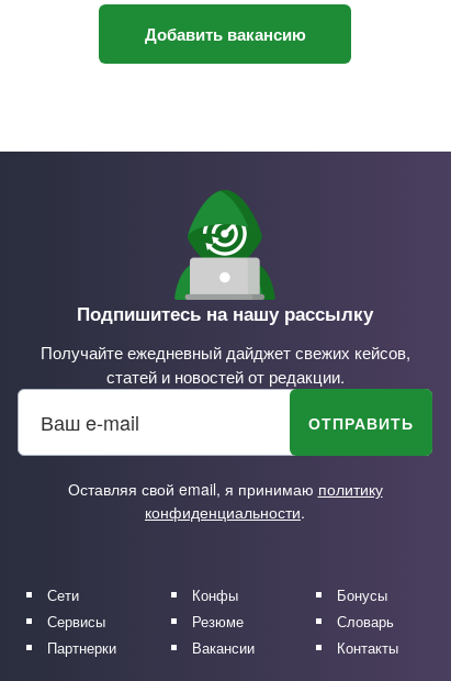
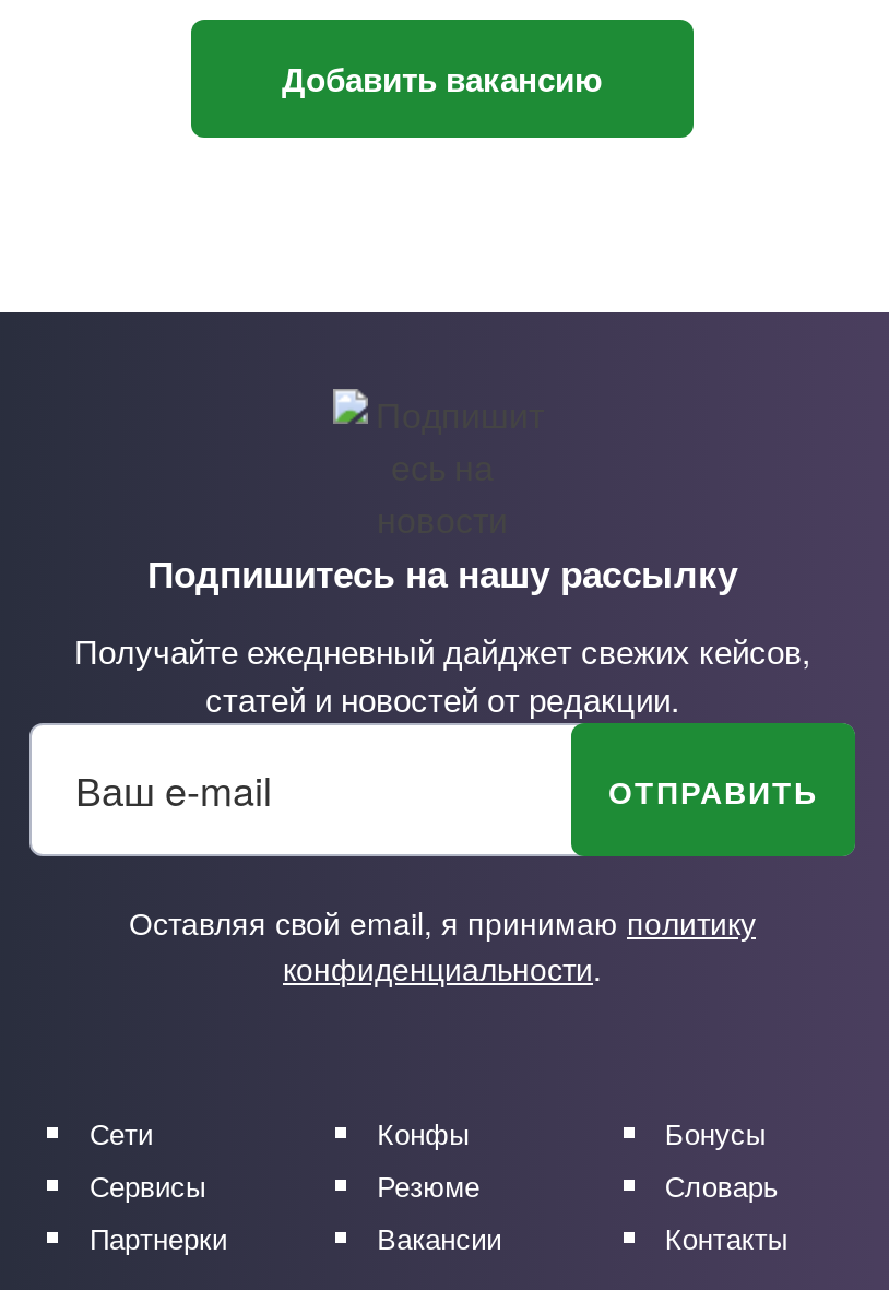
- [image]
